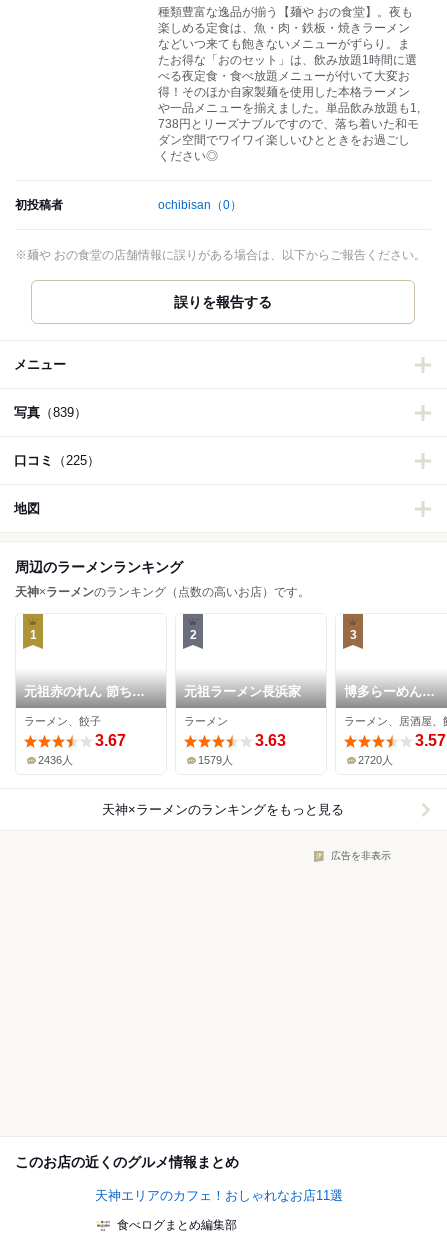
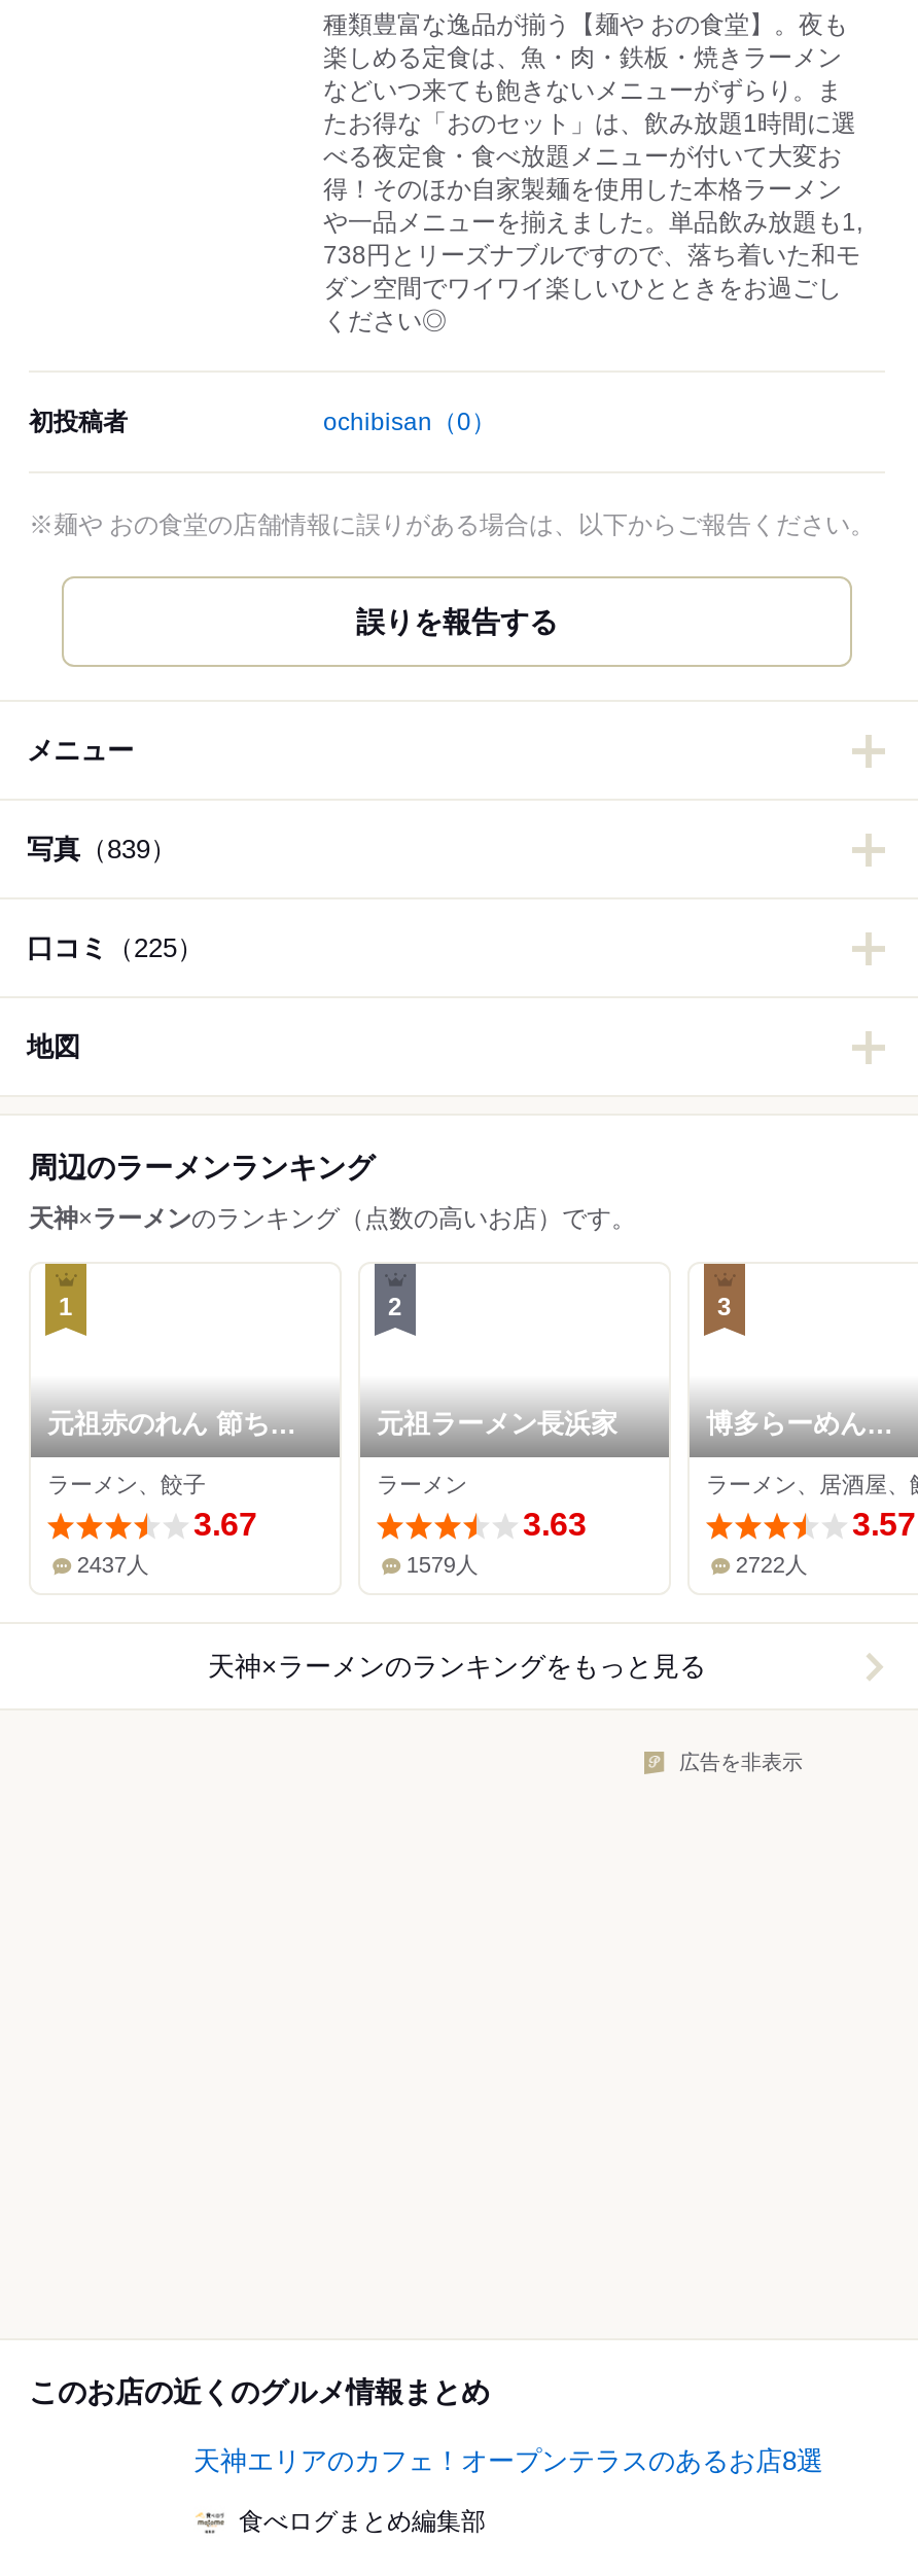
- 2436人
+ 2437人

- 2720人
+ 2722人

- 天神エリアのカフェ！おしゃれなお店11選
+ 天神エリアのカフェ！オープンテラスのあるお店8選
